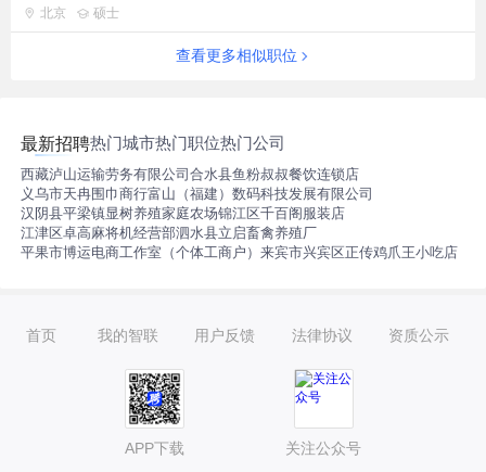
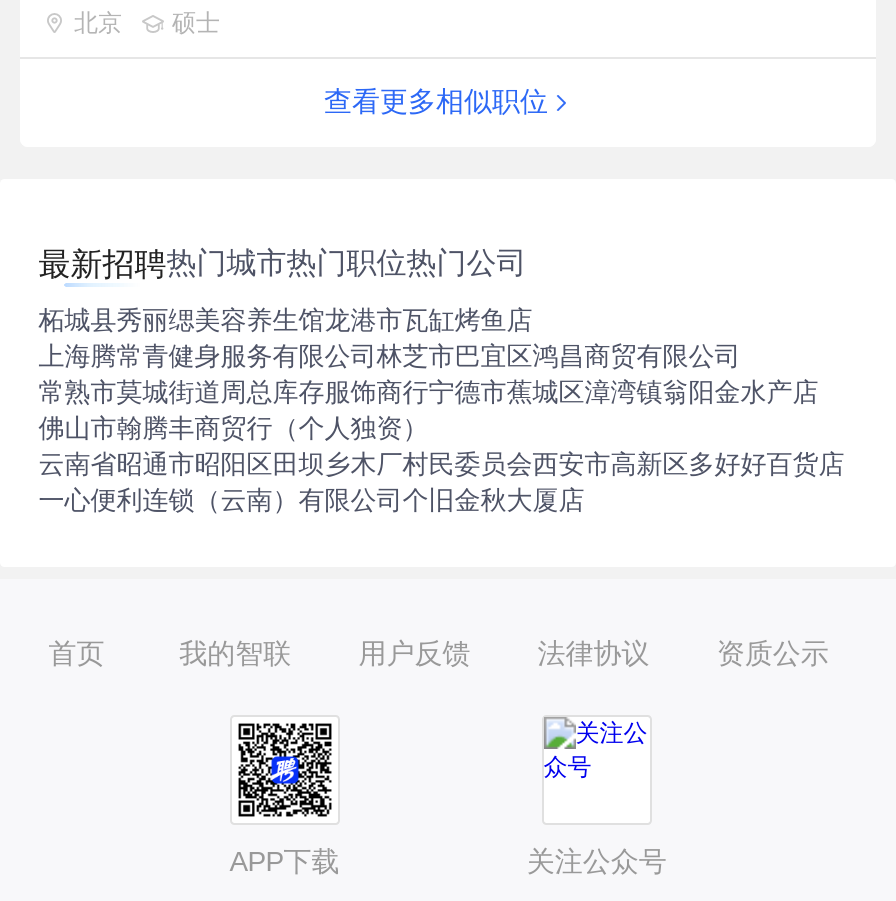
- 西藏泸山运输劳务有限公司合水县鱼粉叔叔餐饮连锁店
- 义乌市天冉围巾商行富山（福建）数码科技发展有限公司
- 汉阴县平梁镇显树养殖家庭农场锦江区千百阁服装店
- 江津区卓高麻将机经营部泗水县立启畜禽养殖厂
- 平果市博运电商工作室（个体工商户）来宾市兴宾区正传鸡爪王小吃店
+ 柘城县秀丽缌美容养生馆龙港市瓦缸烤鱼店
+ 上海腾常青健身服务有限公司林芝市巴宜区鸿昌商贸有限公司
+ 常熟市莫城街道周总库存服饰商行宁德市蕉城区漳湾镇翁阳金水产店
+ 佛山市翰腾丰商贸行（个人独资）
+ 云南省昭通市昭阳区田坝乡木厂村民委员会西安市高新区多好好百货店
+ 一心便利连锁（云南）有限公司个旧金秋大厦店
